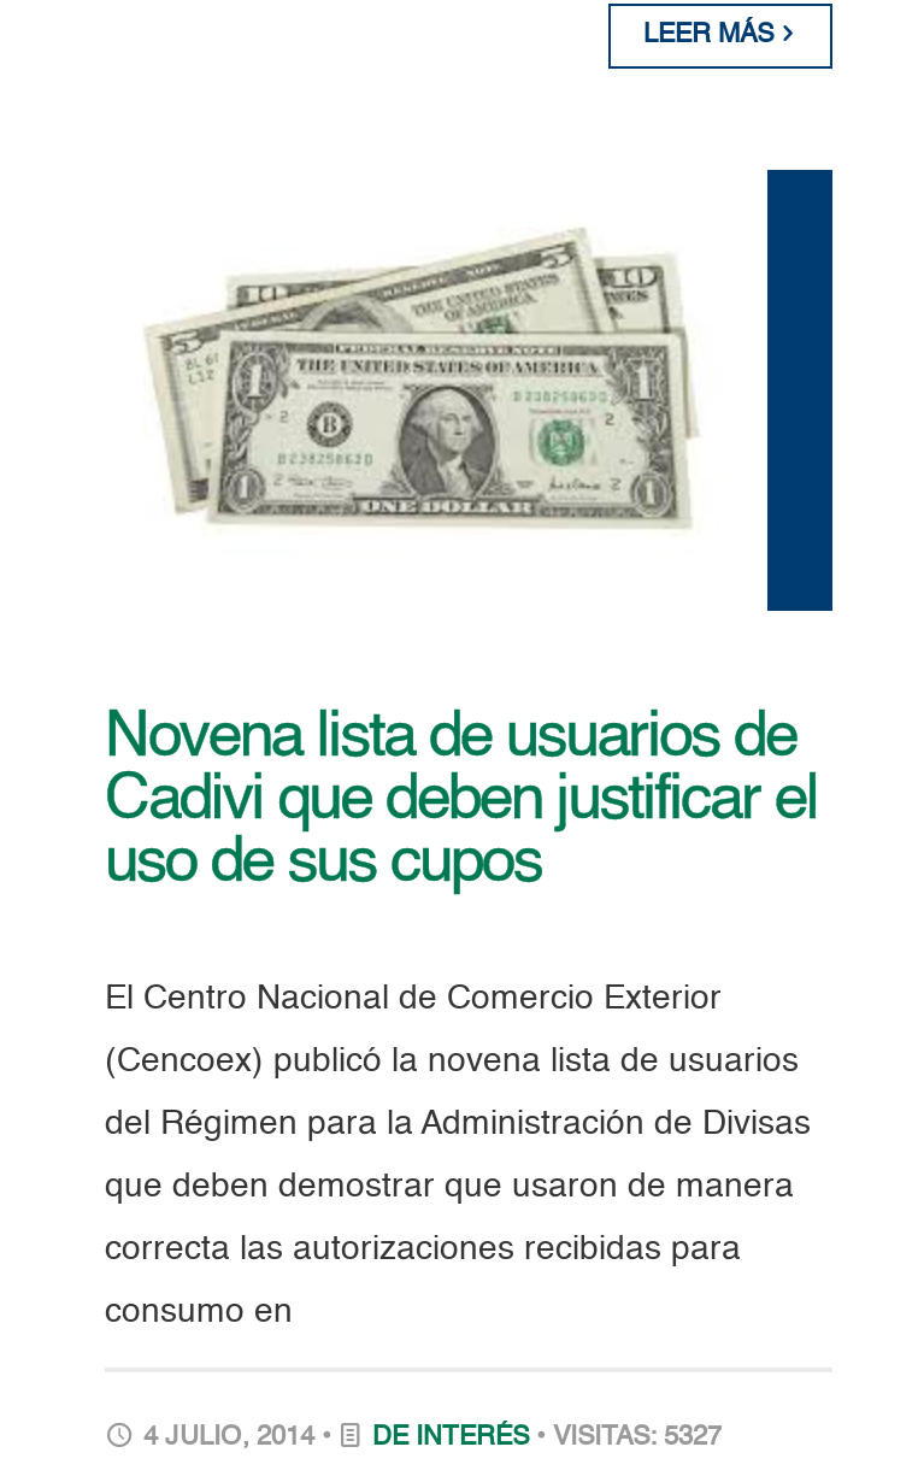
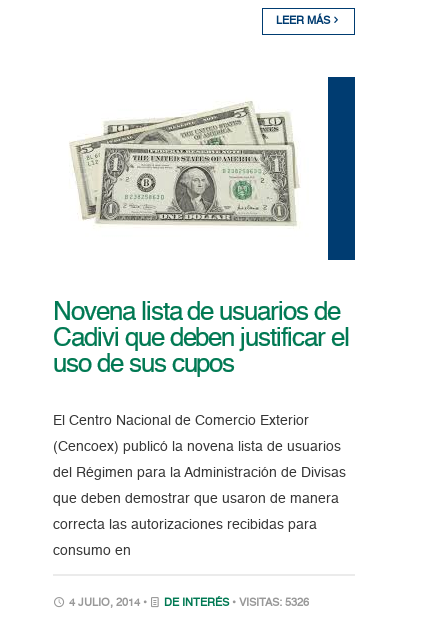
- DE INTERÉS • VISITAS: 5327
+ DE INTERÉS • VISITAS: 5326
